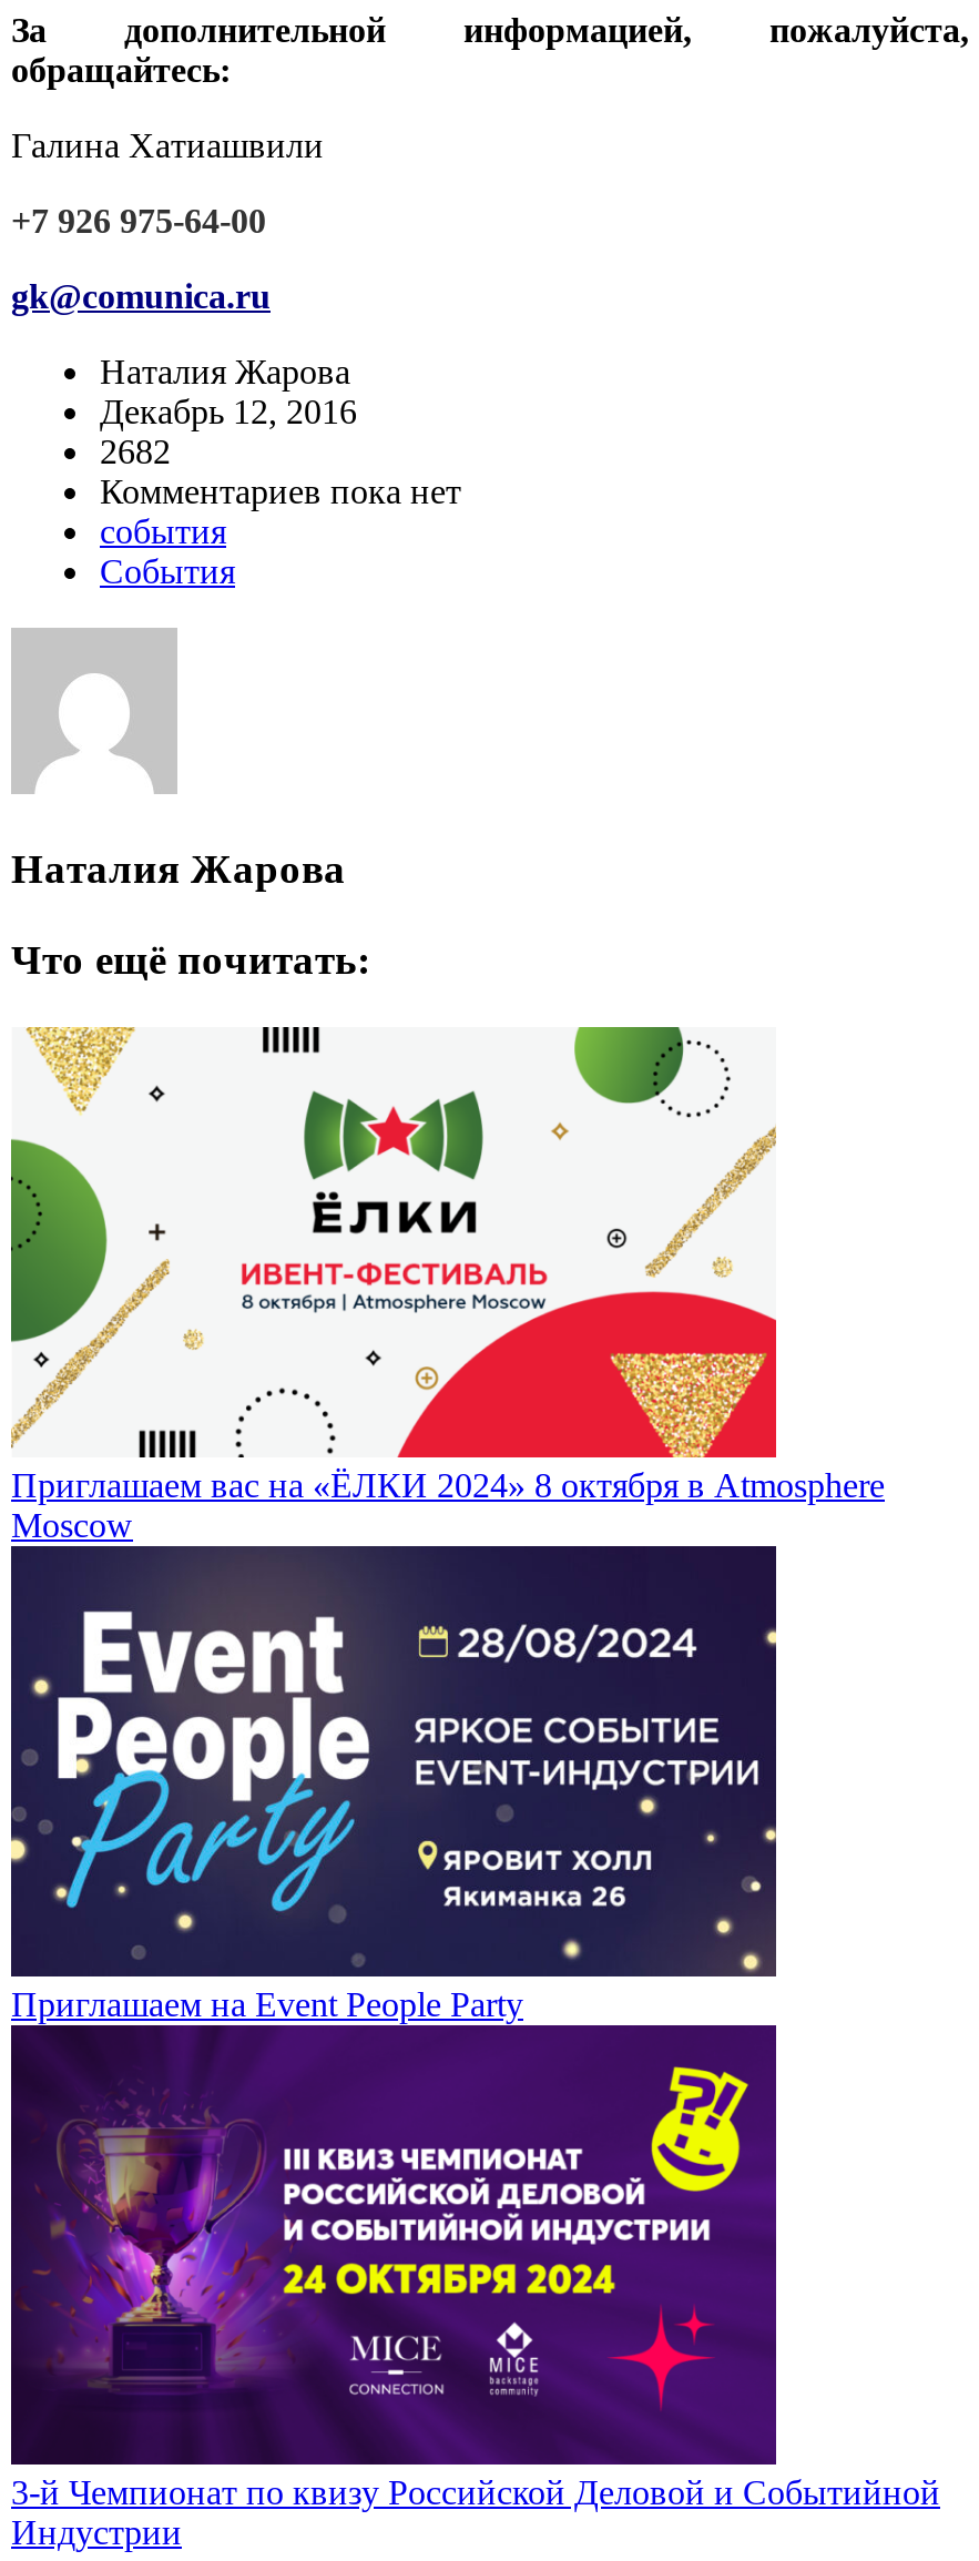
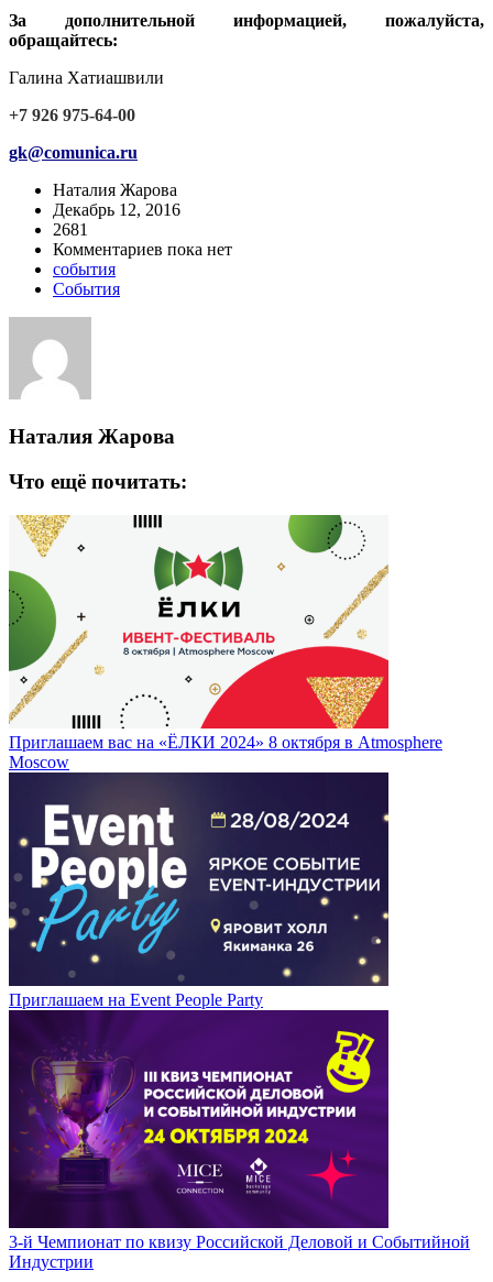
- 2682
+ 2681
